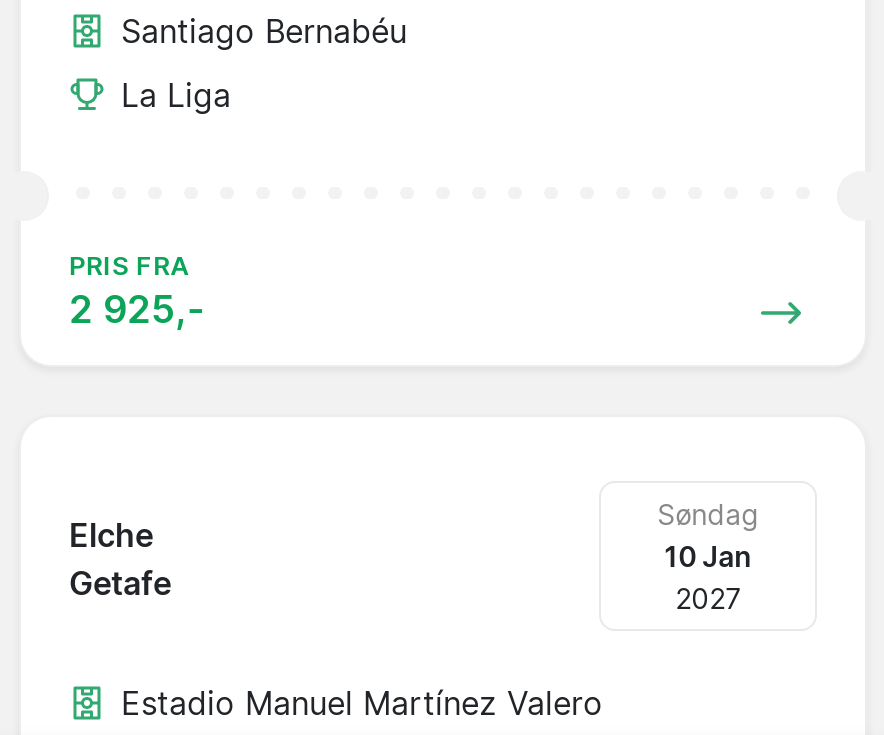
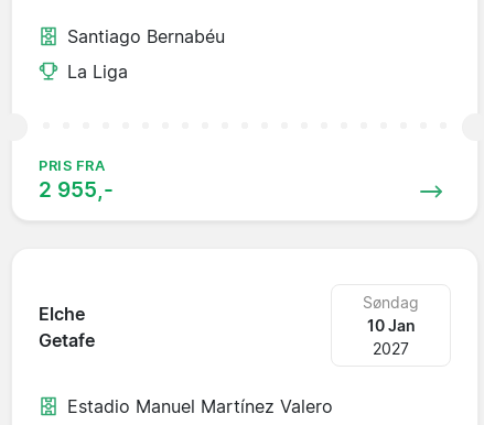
- 2 925,-
+ 2 955,-
